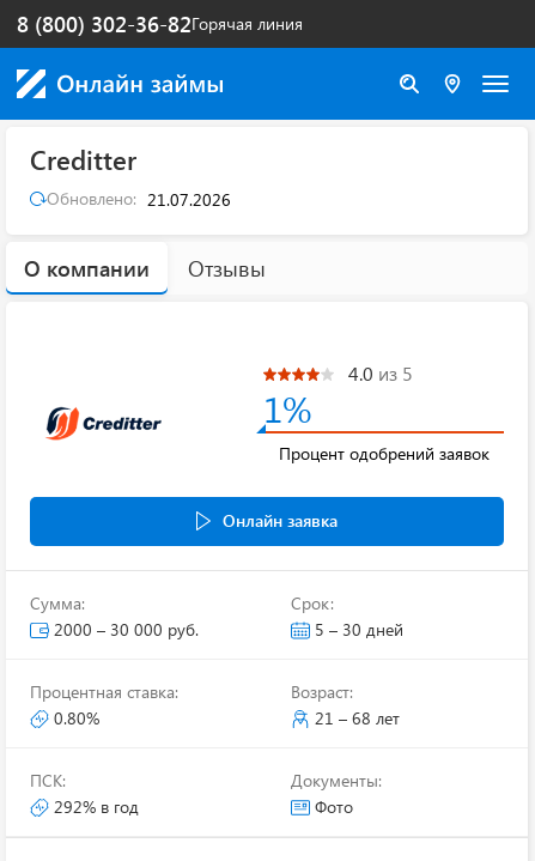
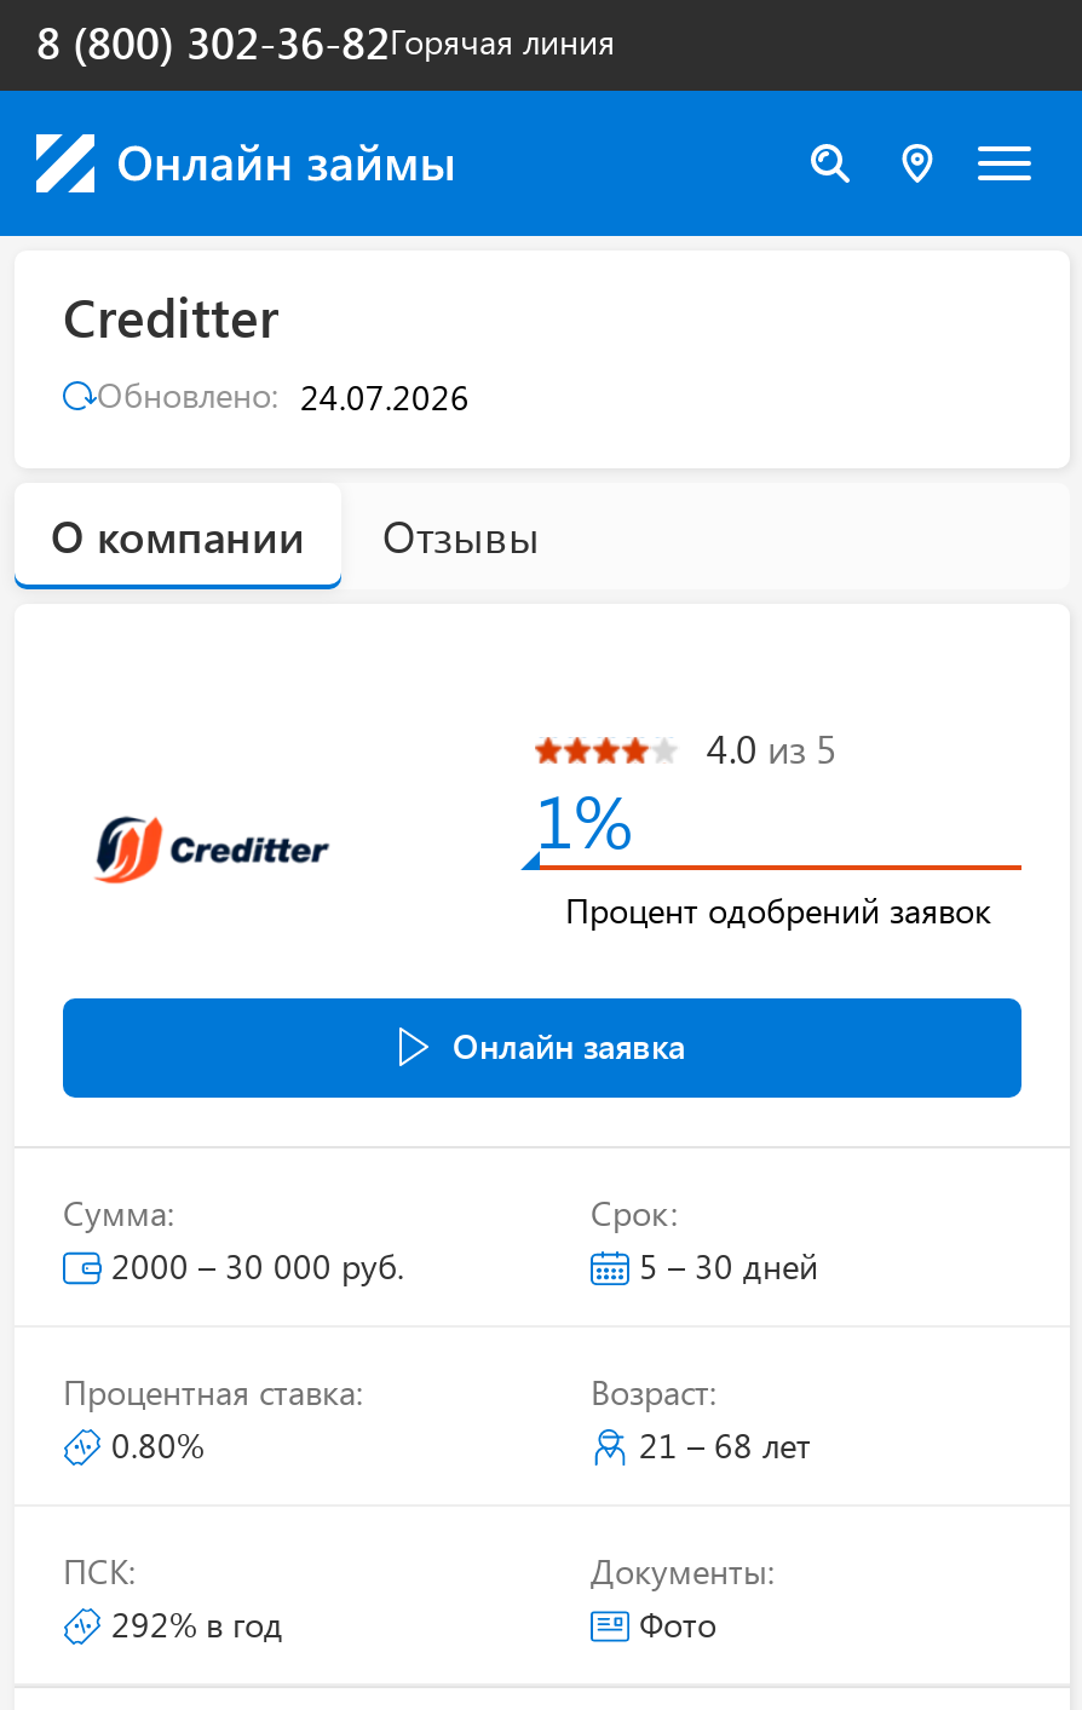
- Обновлено: 21.07.2026
+ Обновлено: 24.07.2026
